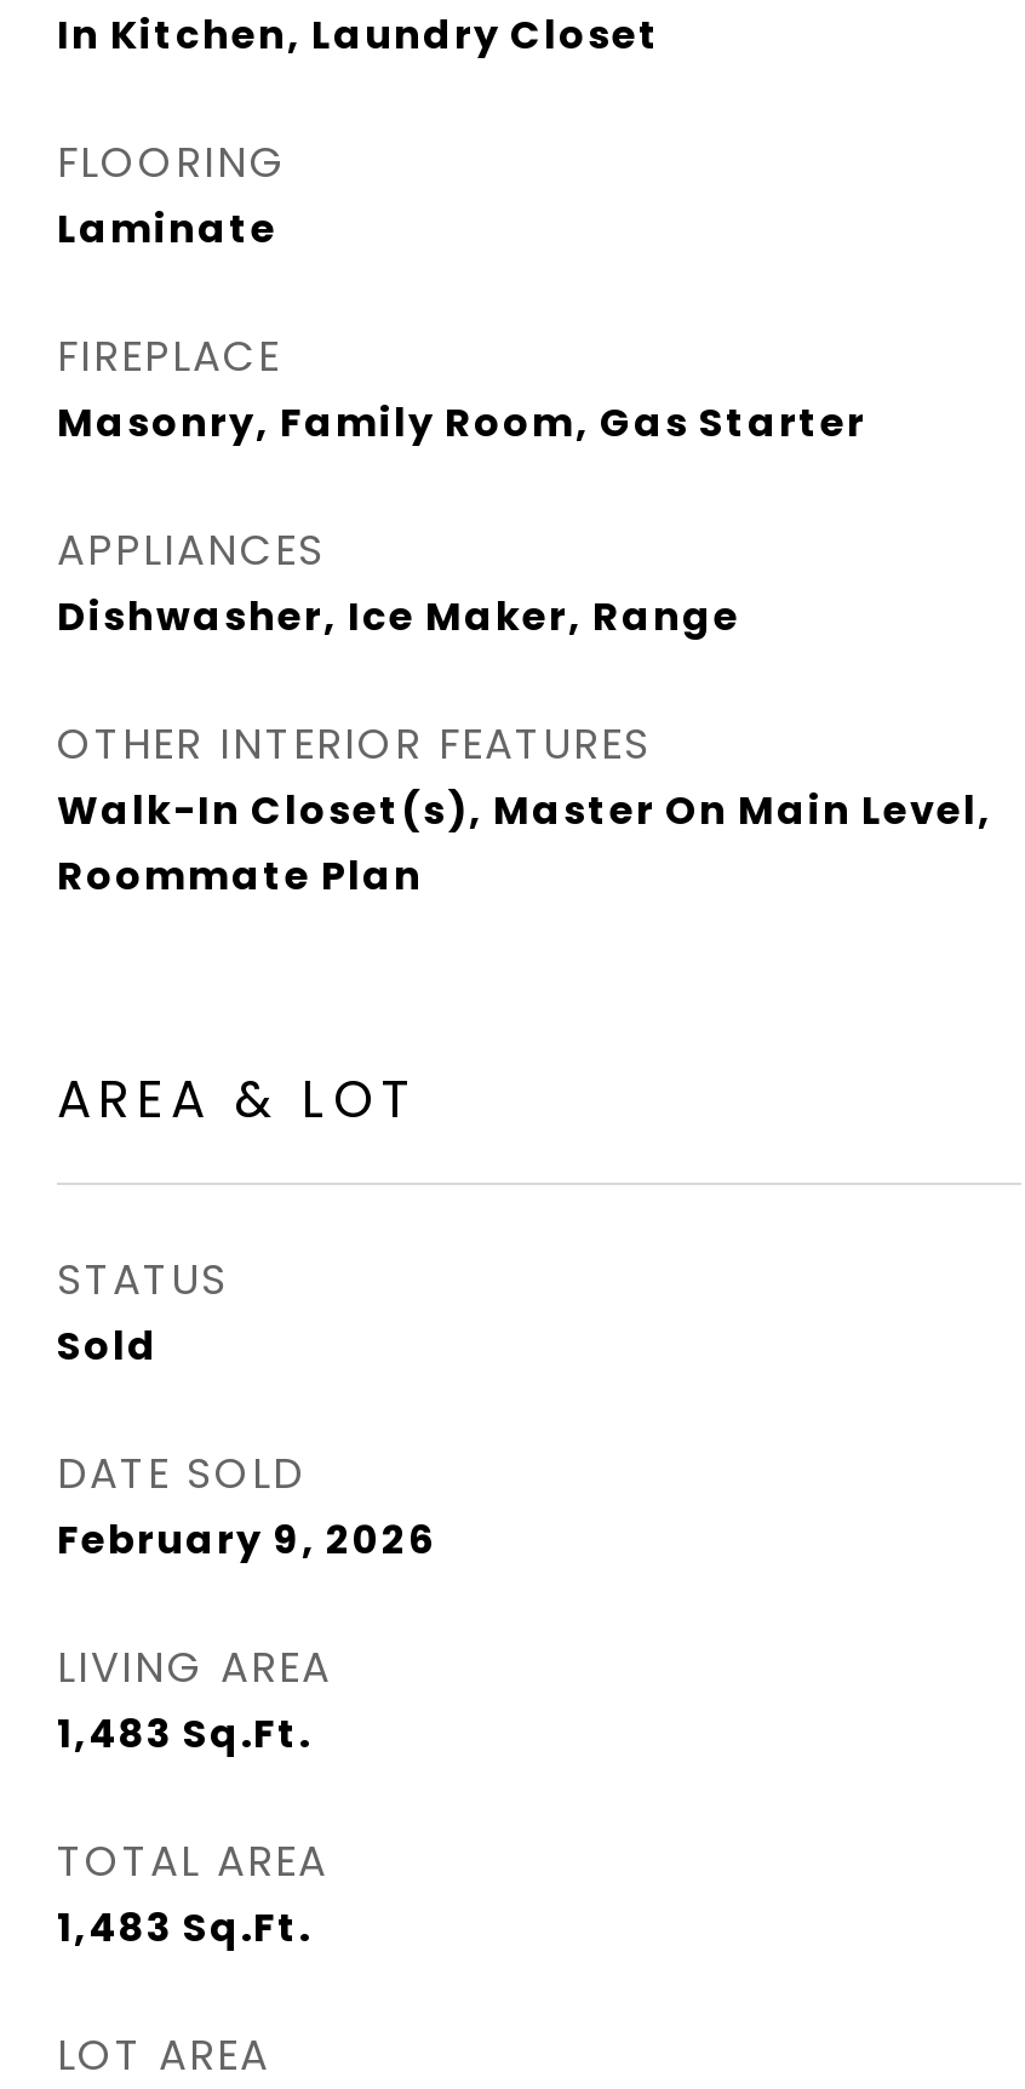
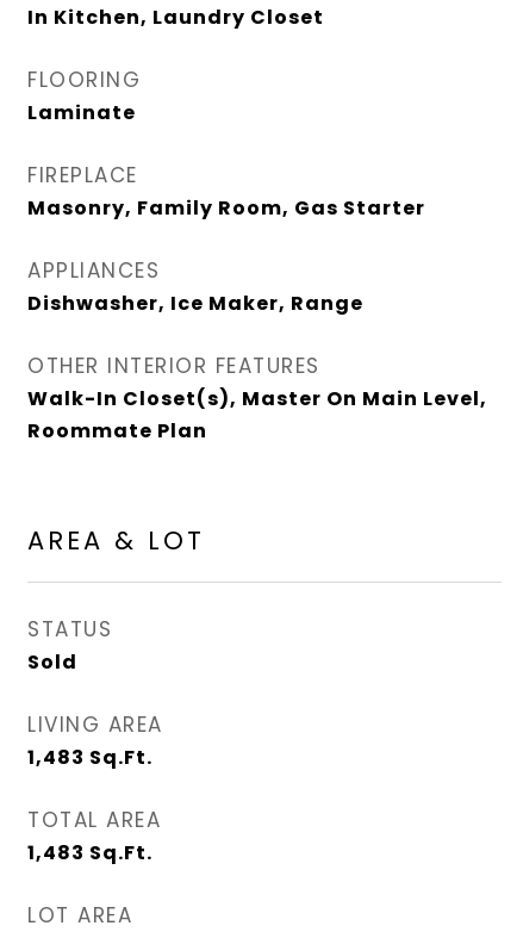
- DATE SOLD
- February 9, 2026
